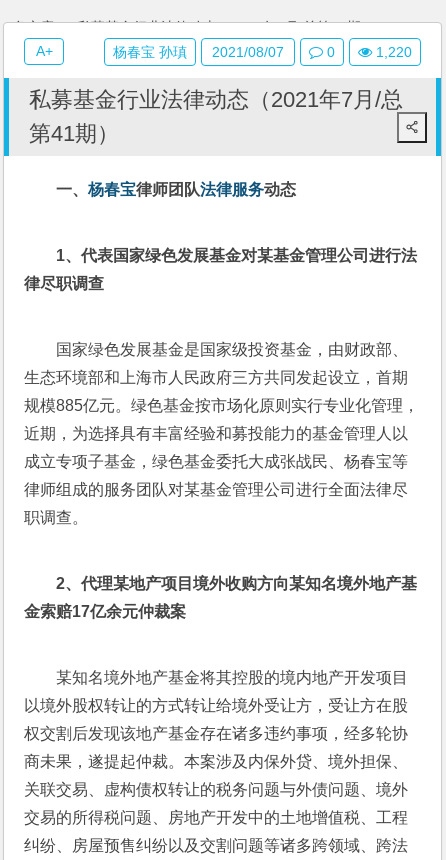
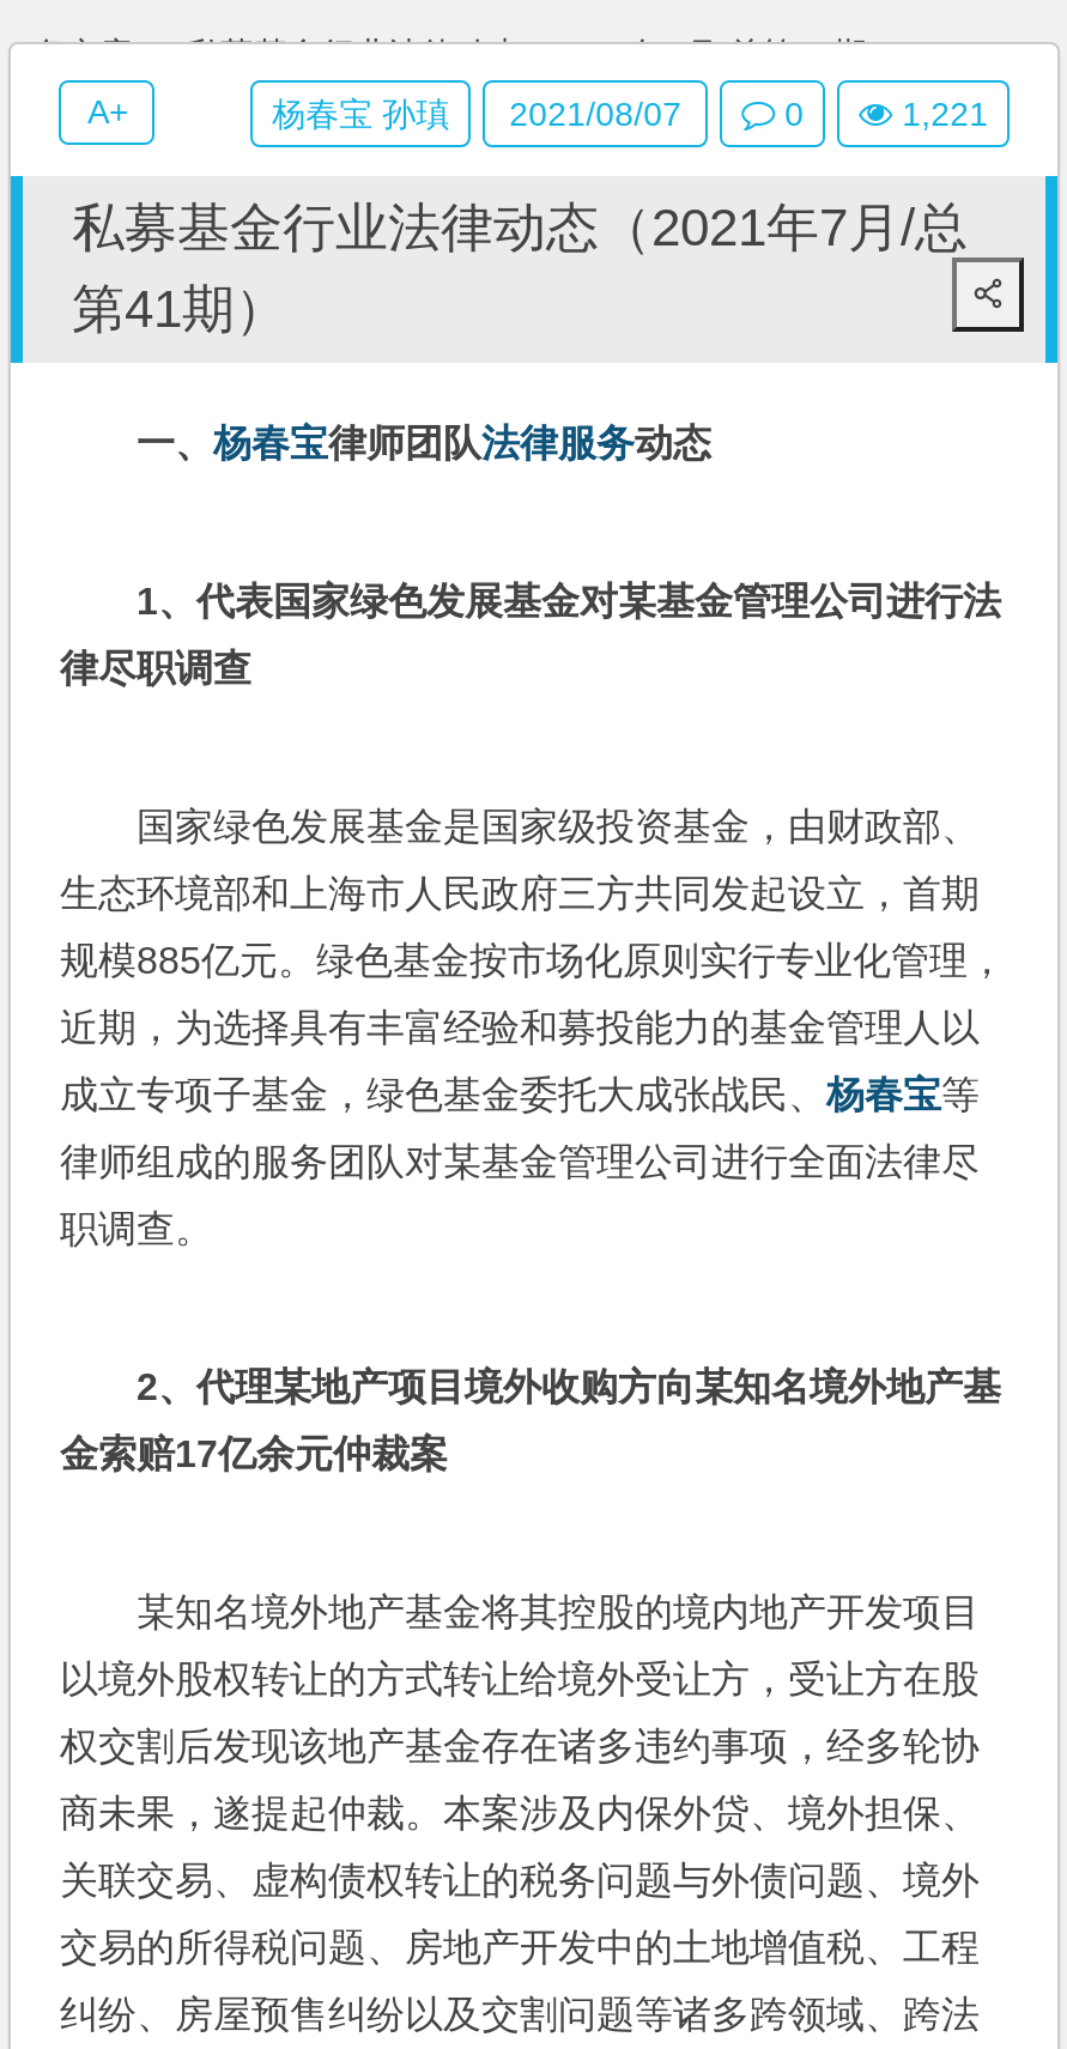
- 1,220
+ 1,221
